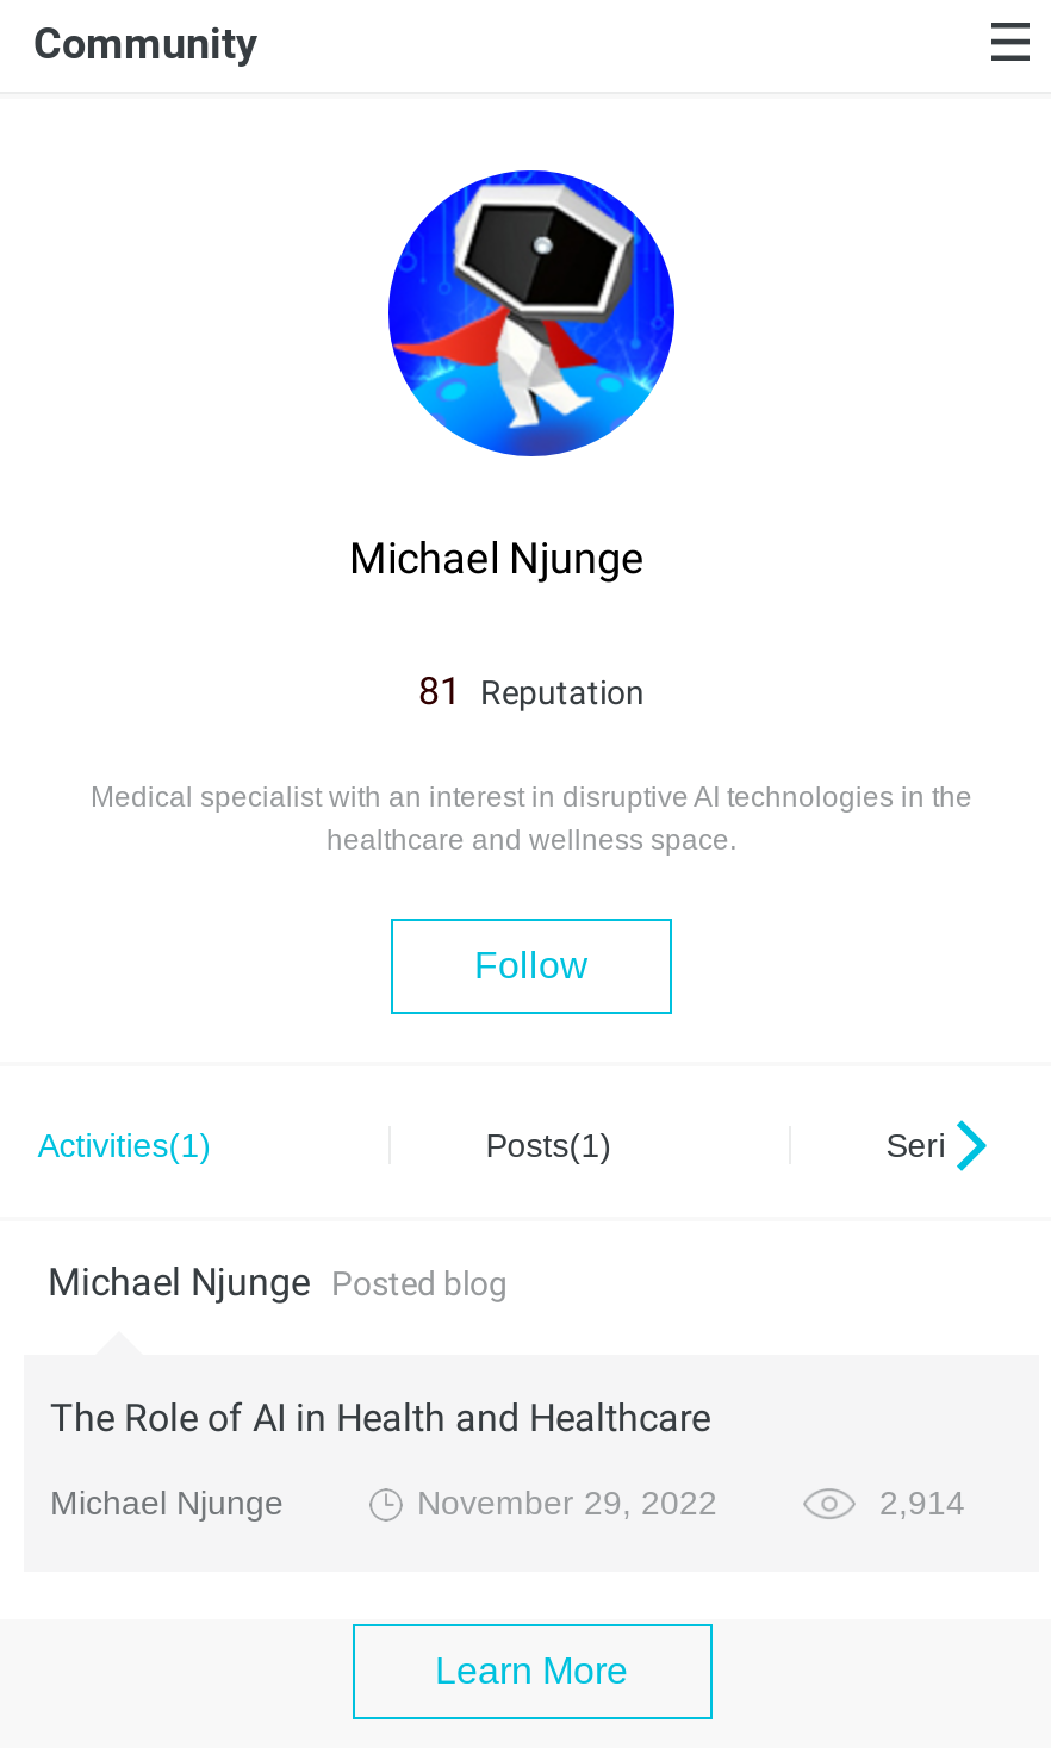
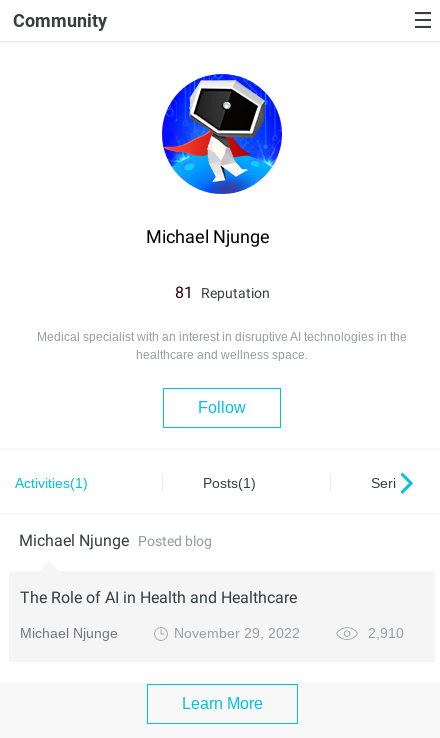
- 2,914
+ 2,910
